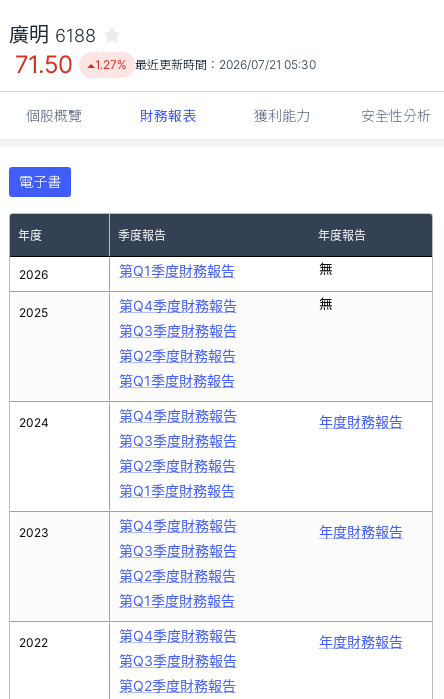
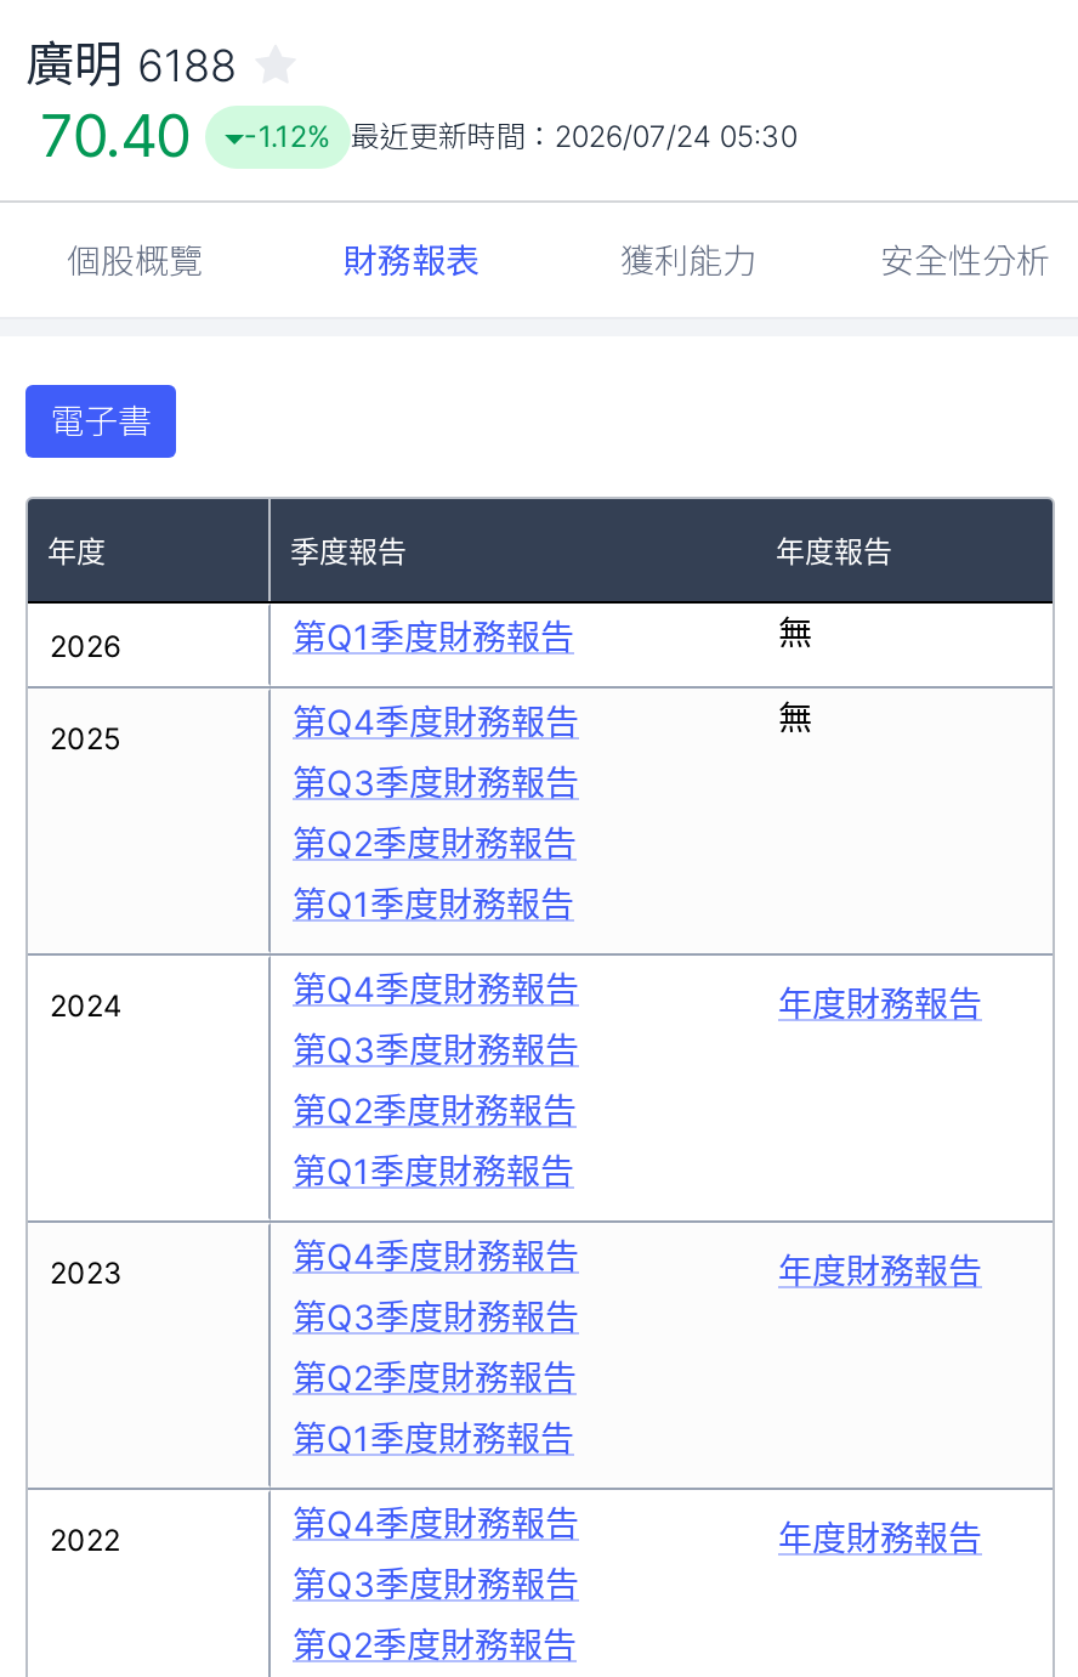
- 71.50
+ 70.40

- 1.27% 最近更新時間：2026/07/21 05:30
+ -1.12% 最近更新時間：2026/07/24 05:30
